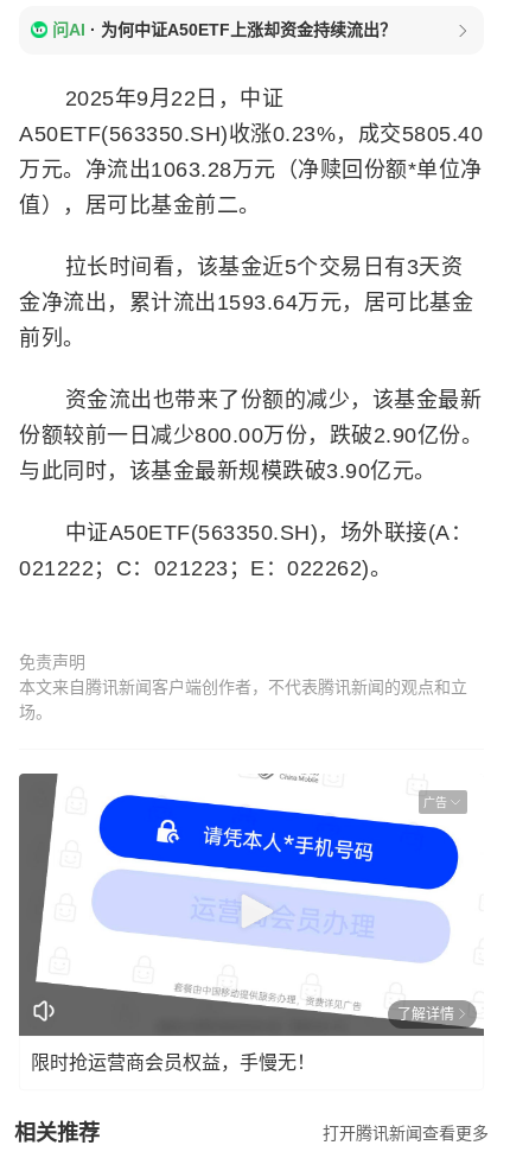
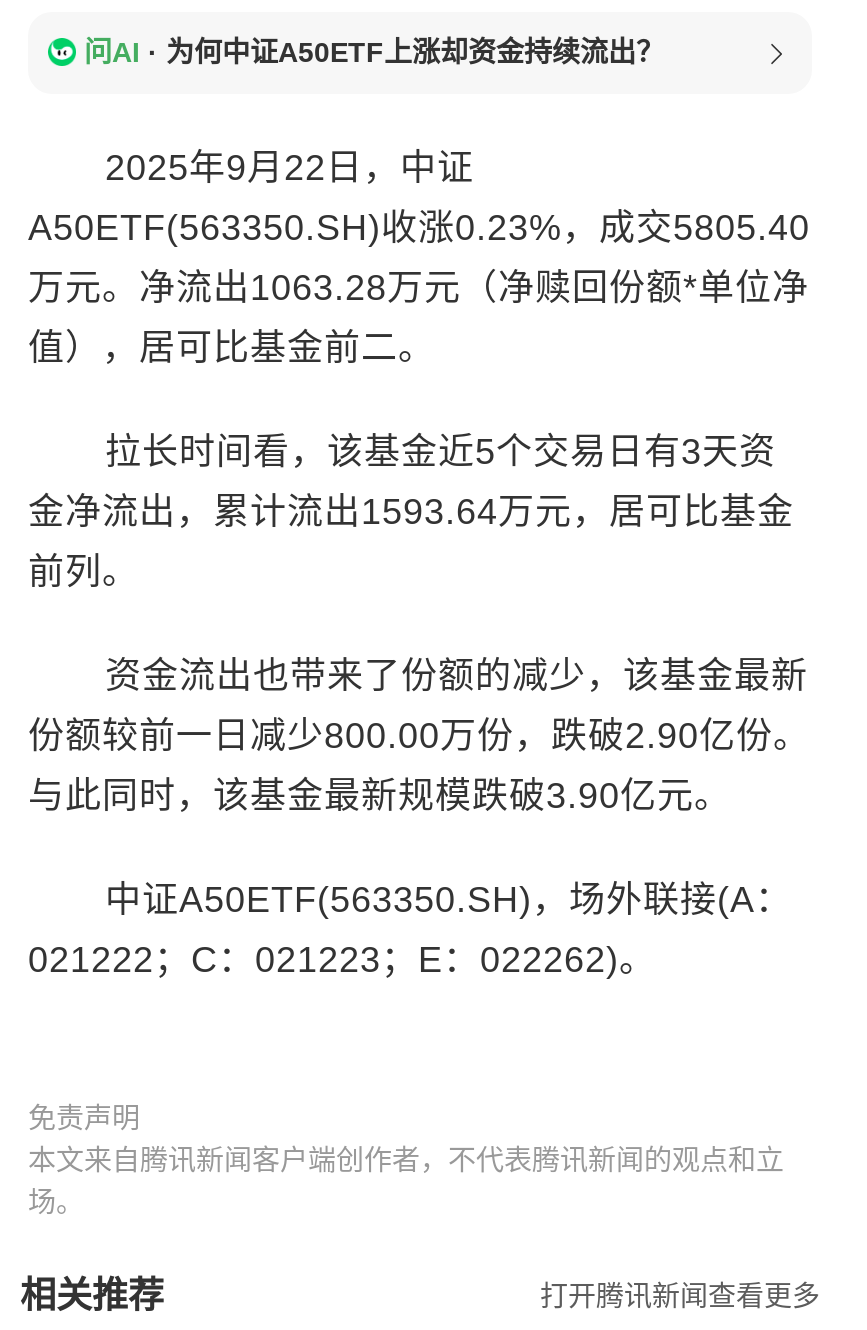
- [image]
- 广告

- 了解详情
- 限时抢运营商会员权益，手慢无！
